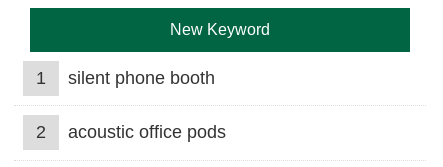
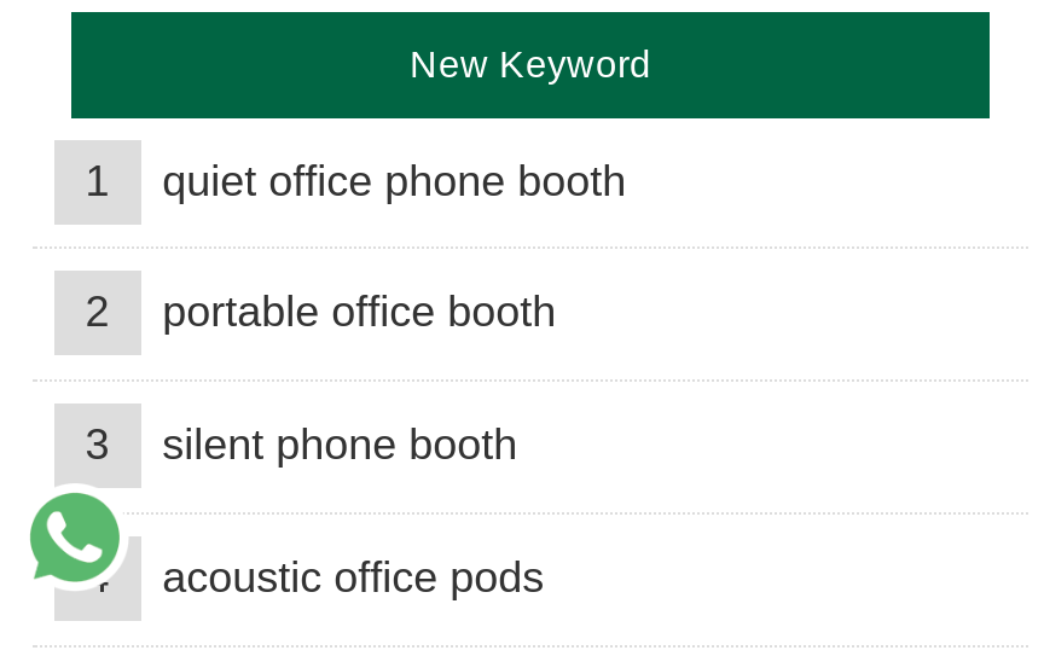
+ quiet office phone booth
+ 2
+ portable office booth
+ 3

- 2 acoustic office pods
+ 4 acoustic office pods
